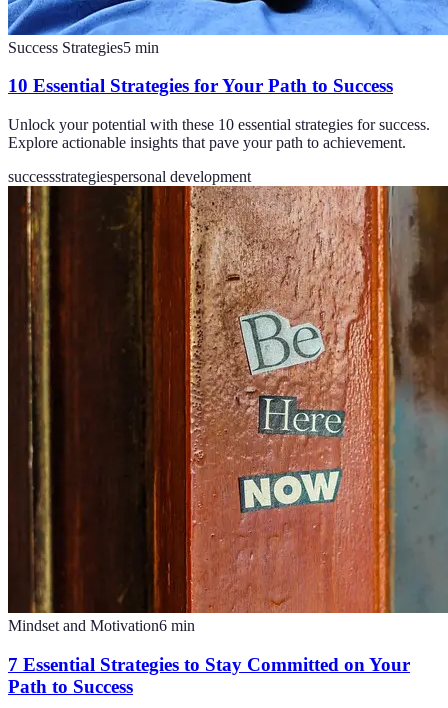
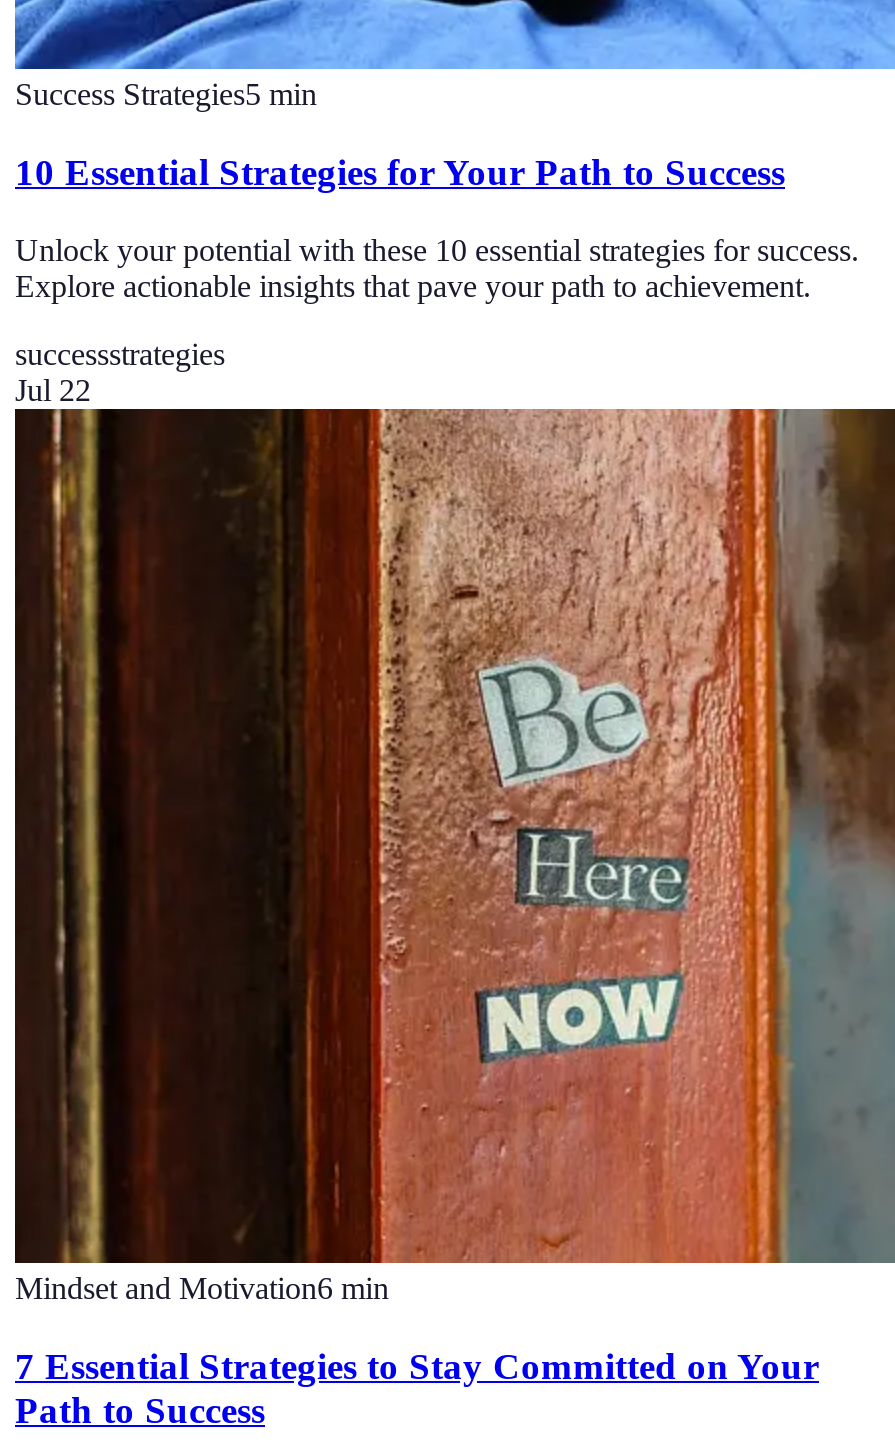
- successstrategiespersonal development
+ successstrategies
+ Jul 22
